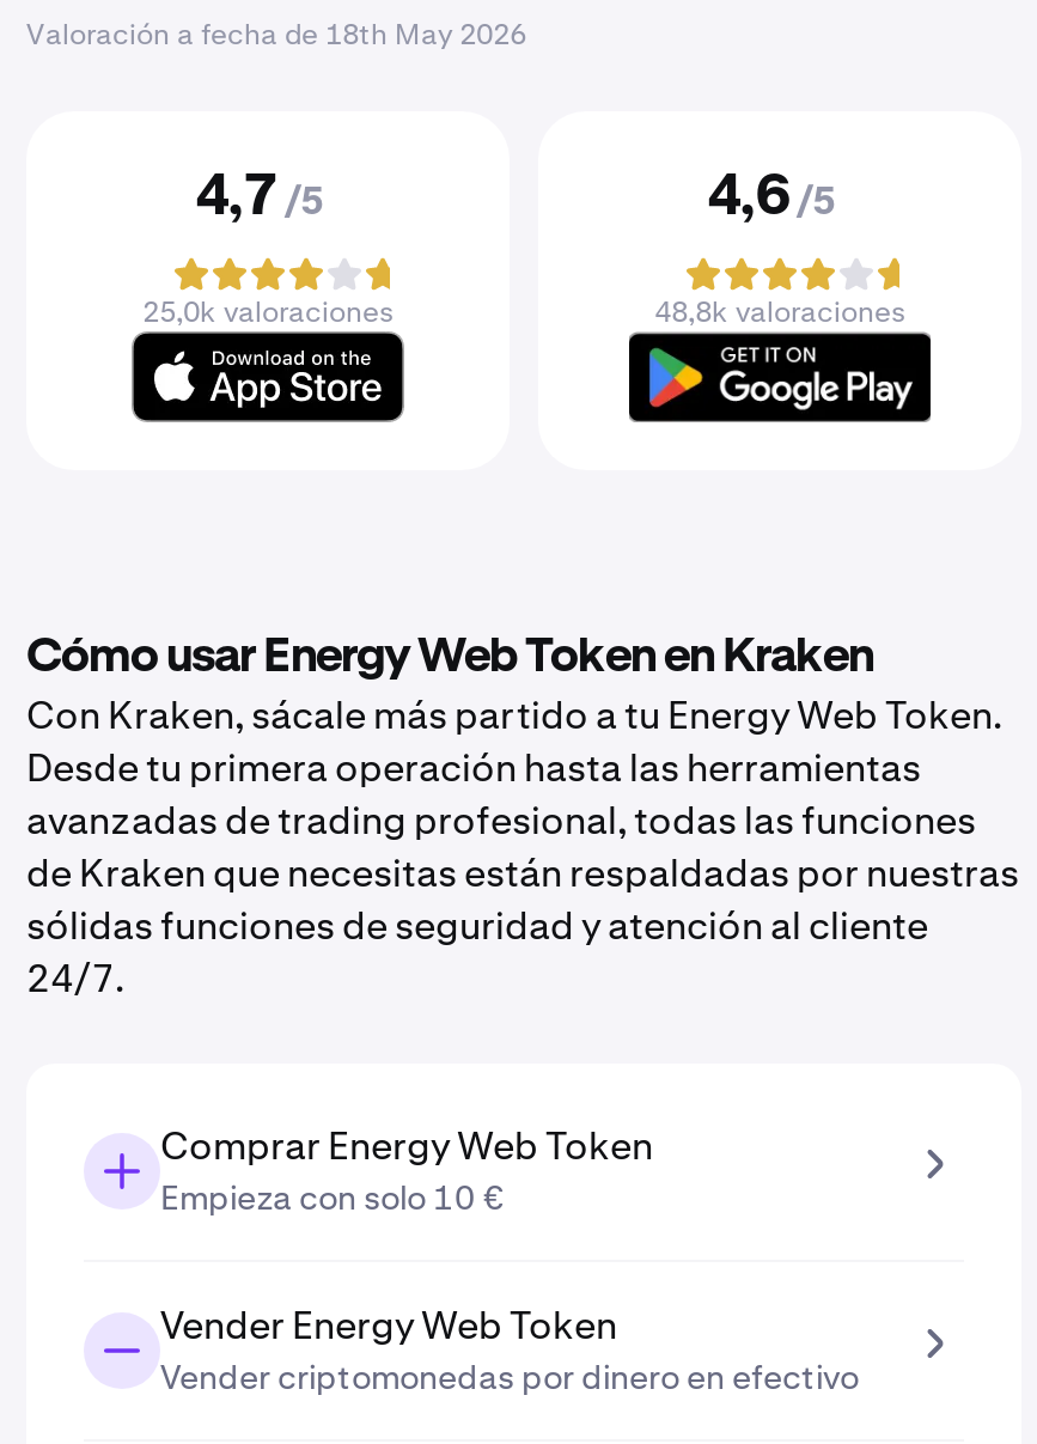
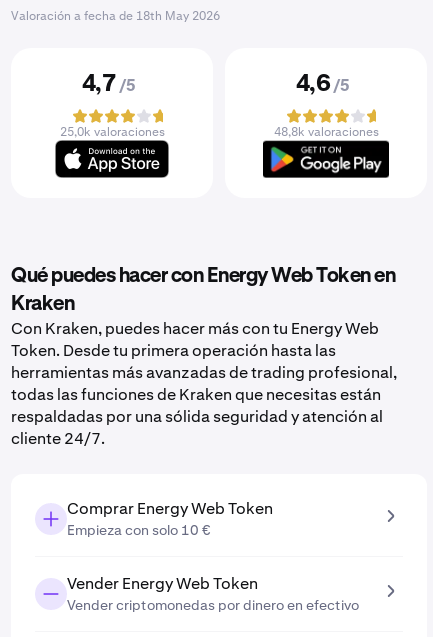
- Cómo usar Energy Web Token en Kraken
- Con Kraken, sácale más partido a tu Energy Web Token.
- Desde tu primera operación hasta las herramientas
- avanzadas de trading profesional, todas las funciones
- de Kraken que necesitas están respaldadas por nuestras
- sólidas funciones de seguridad y atención al cliente
- 24/7.
+ Qué puedes hacer con Energy Web Token en
+ Kraken
+ Con Kraken, puedes hacer más con tu Energy Web
+ Token. Desde tu primera operación hasta las
+ herramientas más avanzadas de trading profesional,
+ todas las funciones de Kraken que necesitas están
+ respaldadas por una sólida seguridad y atención al
+ cliente 24/7.
